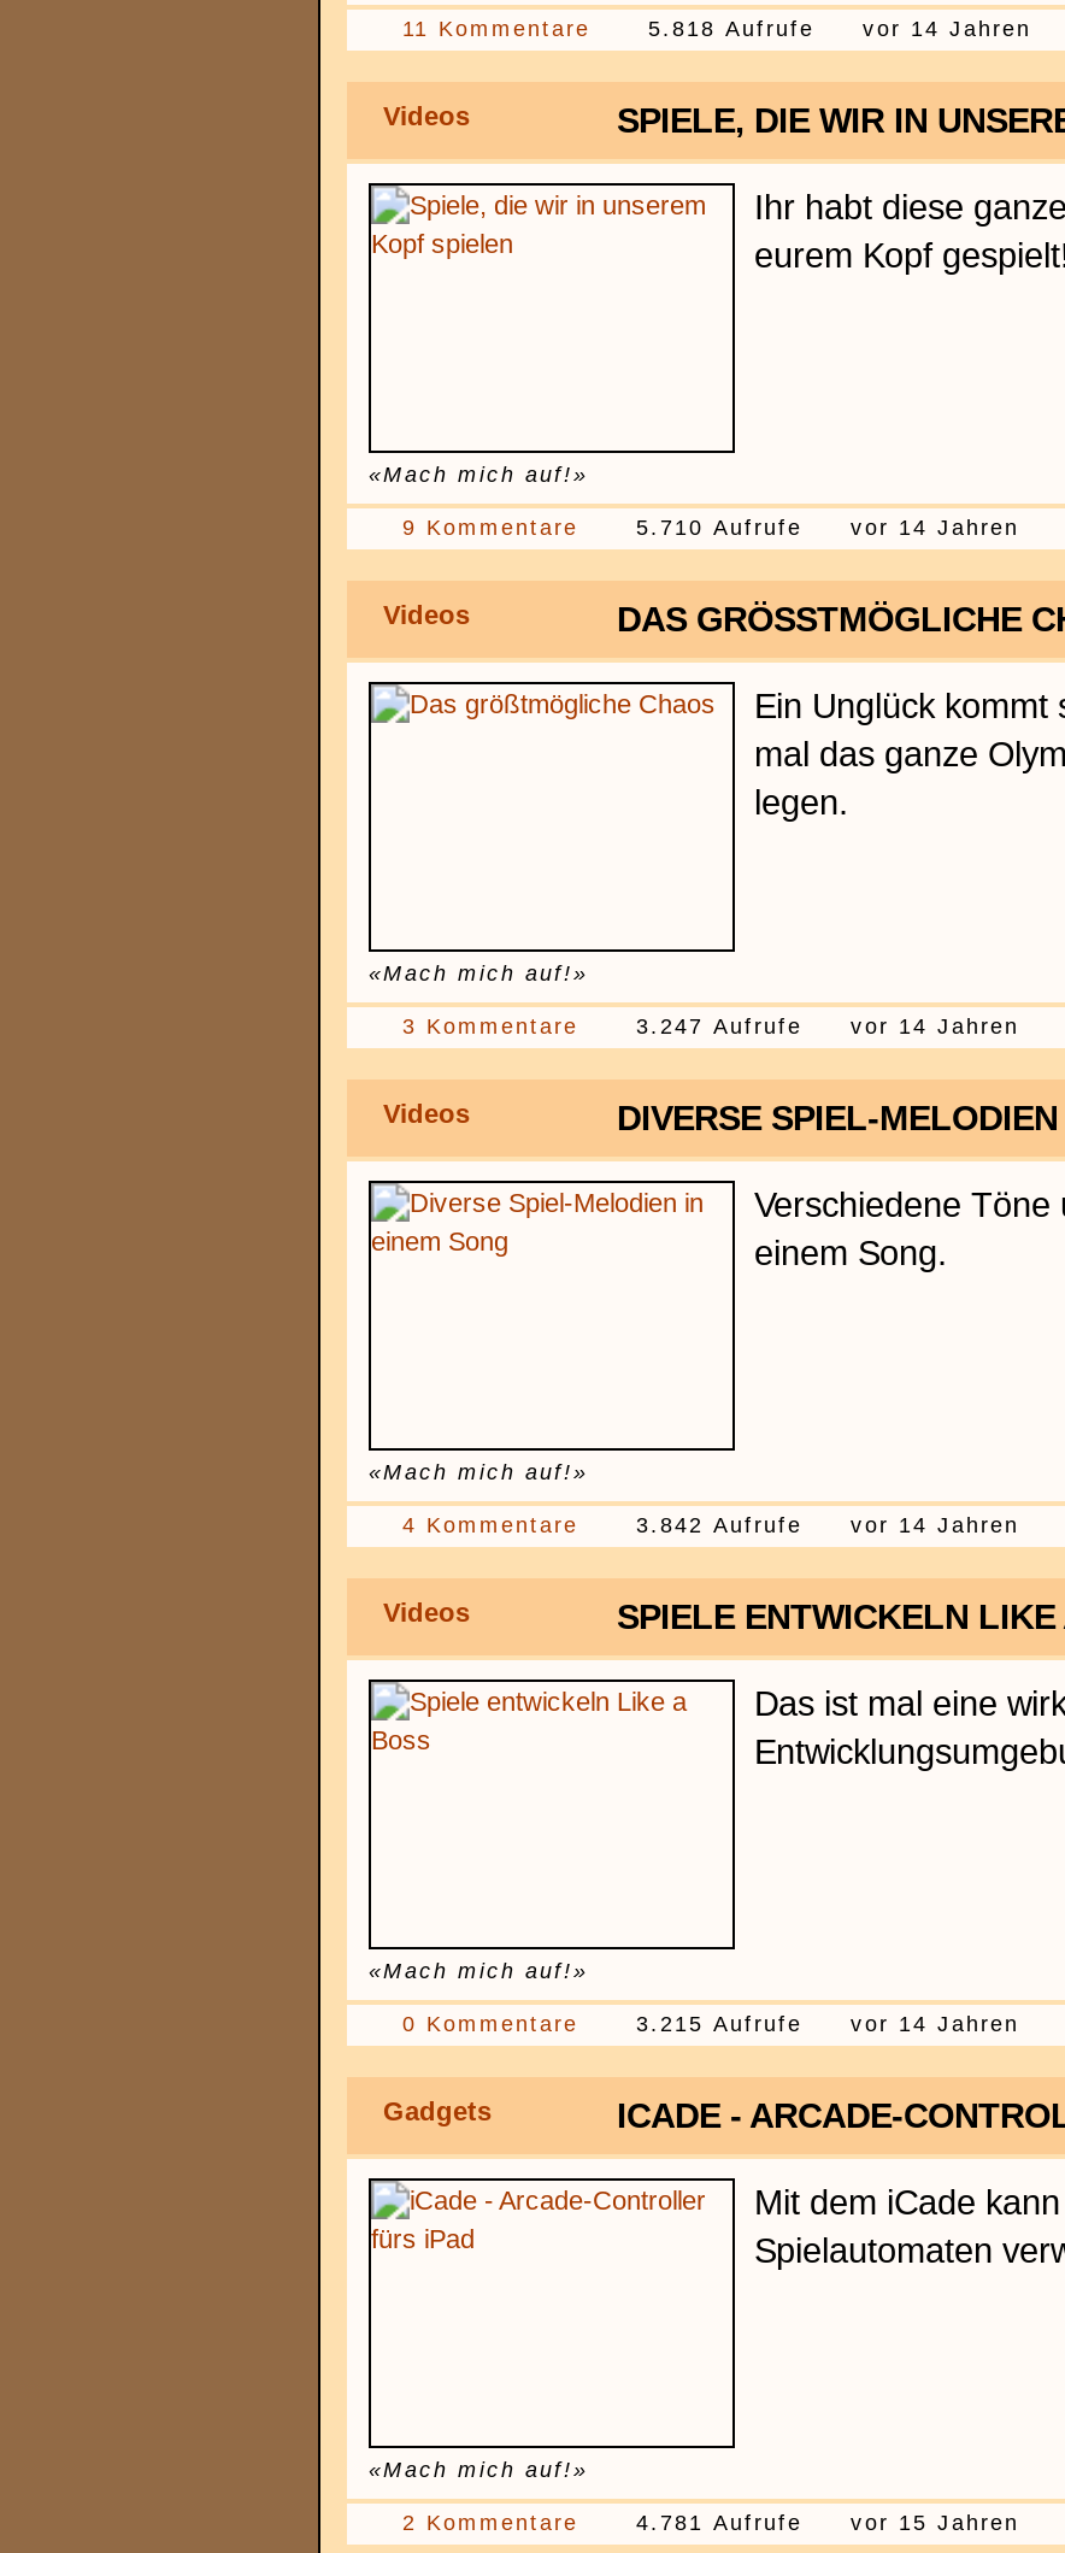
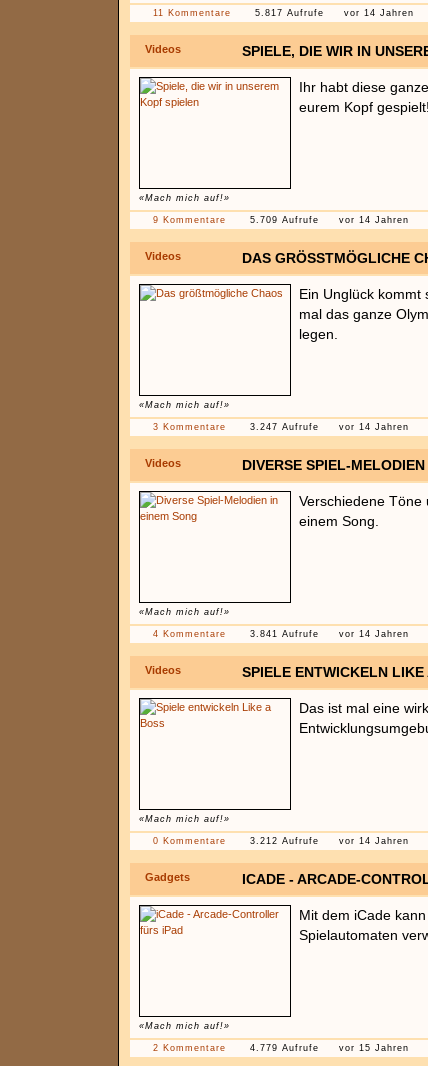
- 5.818 Aufrufe vor 14 Jahren
+ 5.817 Aufrufe vor 14 Jahren

- 5.710 Aufrufe vor 14 Jahren
+ 5.709 Aufrufe vor 14 Jahren

- 3.842 Aufrufe vor 14 Jahren
+ 3.841 Aufrufe vor 14 Jahren

- 3.215 Aufrufe vor 14 Jahren
+ 3.212 Aufrufe vor 14 Jahren

- 4.781 Aufrufe vor 15 Jahren
+ 4.779 Aufrufe vor 15 Jahren
